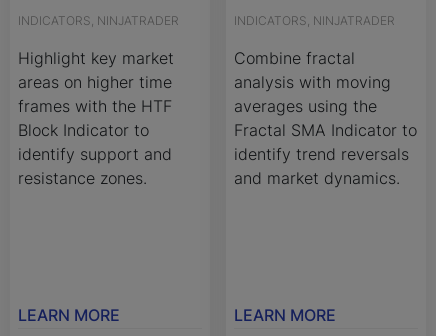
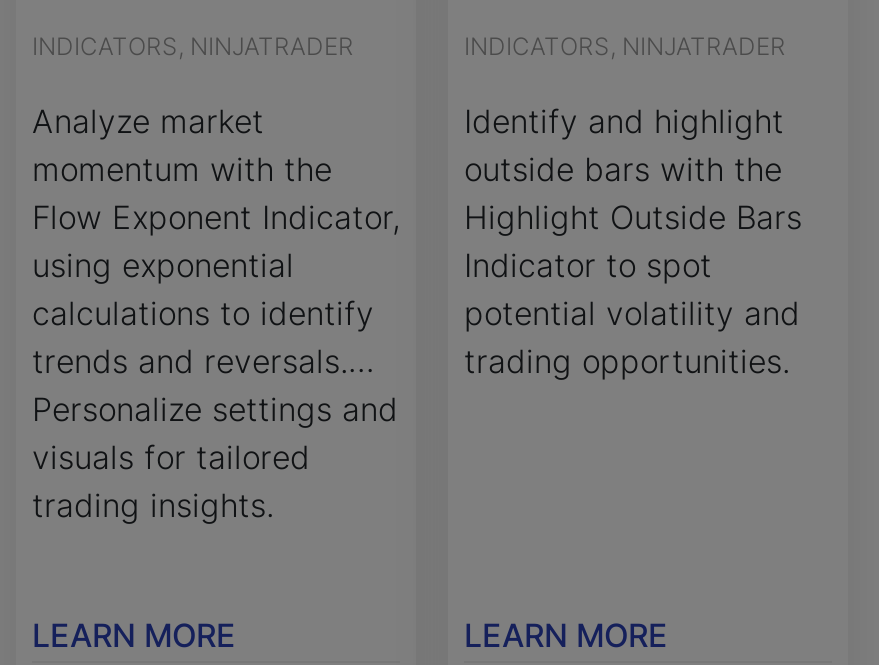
- Highlight key market
- areas on higher time
- frames with the HTF
- Block Indicator to
- identify support and
- resistance zones.
+ Analyze market
+ momentum with the
+ Flow Exponent Indicator,
+ using exponential
+ calculations to identify
+ trends and reversals.
+ Personalize settings and
+ visuals for tailored
+ trading insights.

- Combine fractal
- analysis with moving
- averages using the
- Fractal SMA Indicator to
- identify trend reversals
- and market dynamics.
+ Identify and highlight
+ outside bars with the
+ Highlight Outside Bars
+ Indicator to spot
+ potential volatility and
+ trading opportunities.
